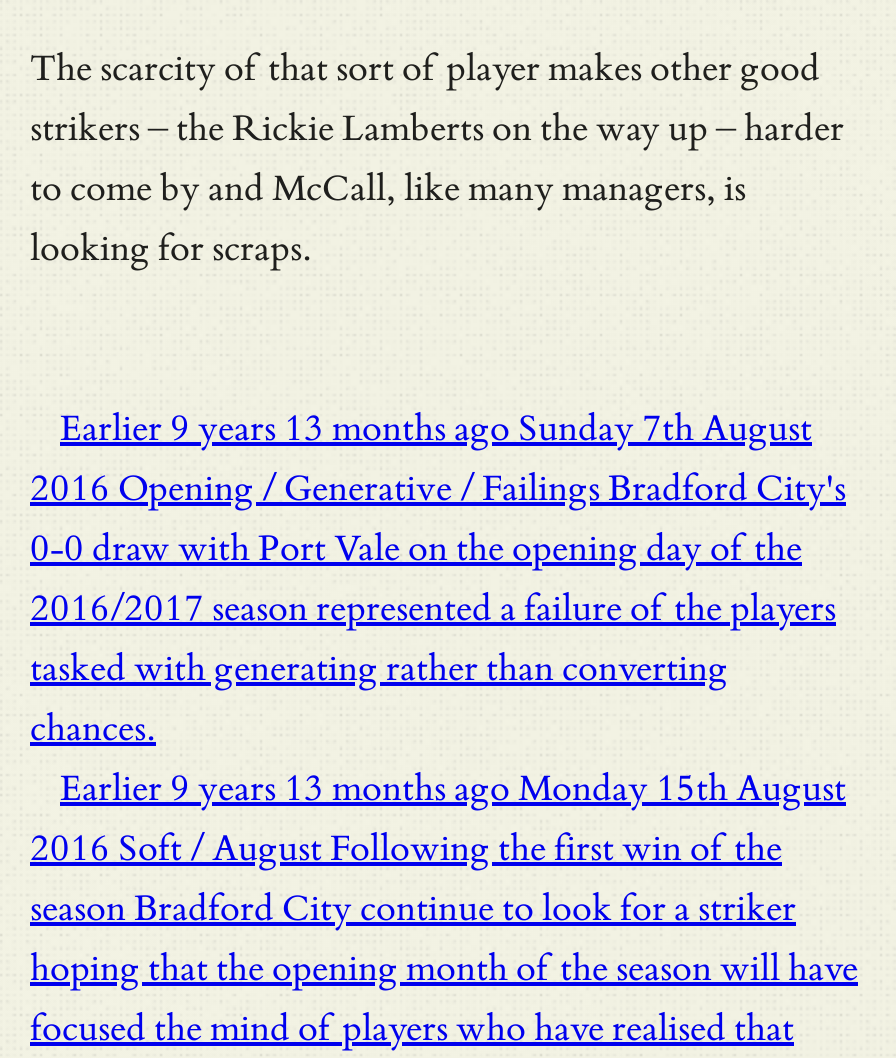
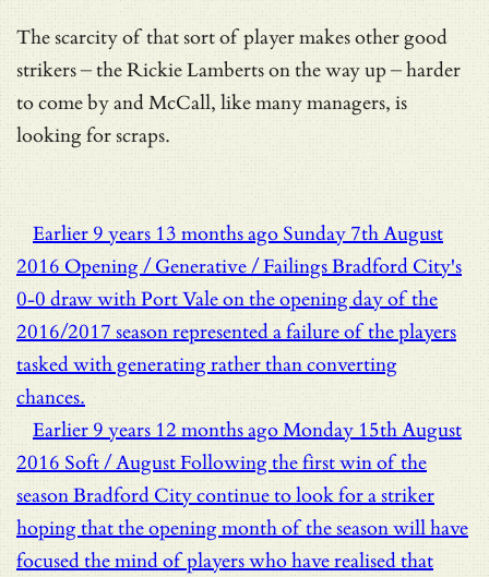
- Earlier 9 years 13 months ago Monday 15th August
+ Earlier 9 years 12 months ago Monday 15th August
